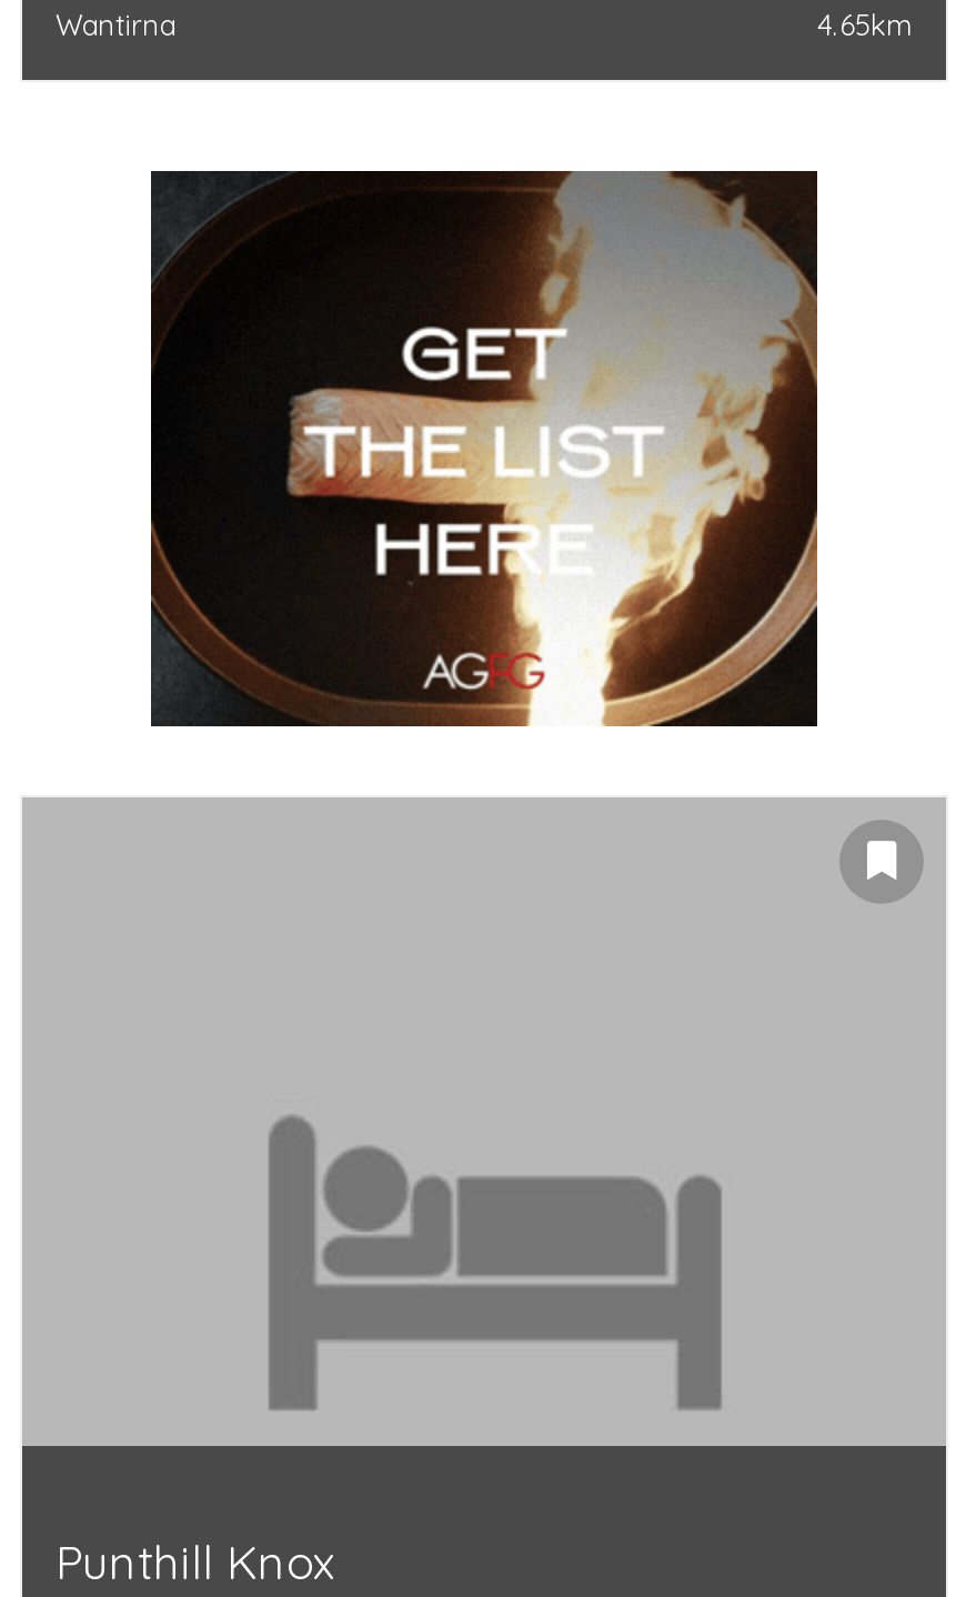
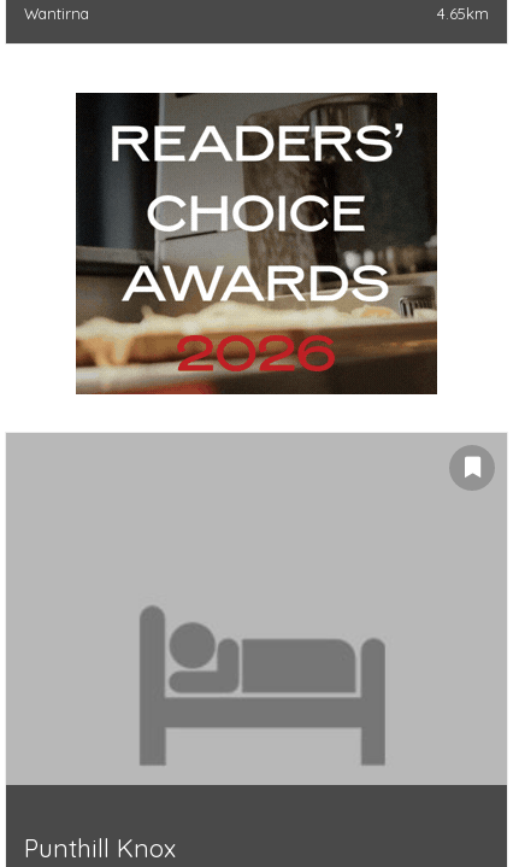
- [image]
+ [image]
